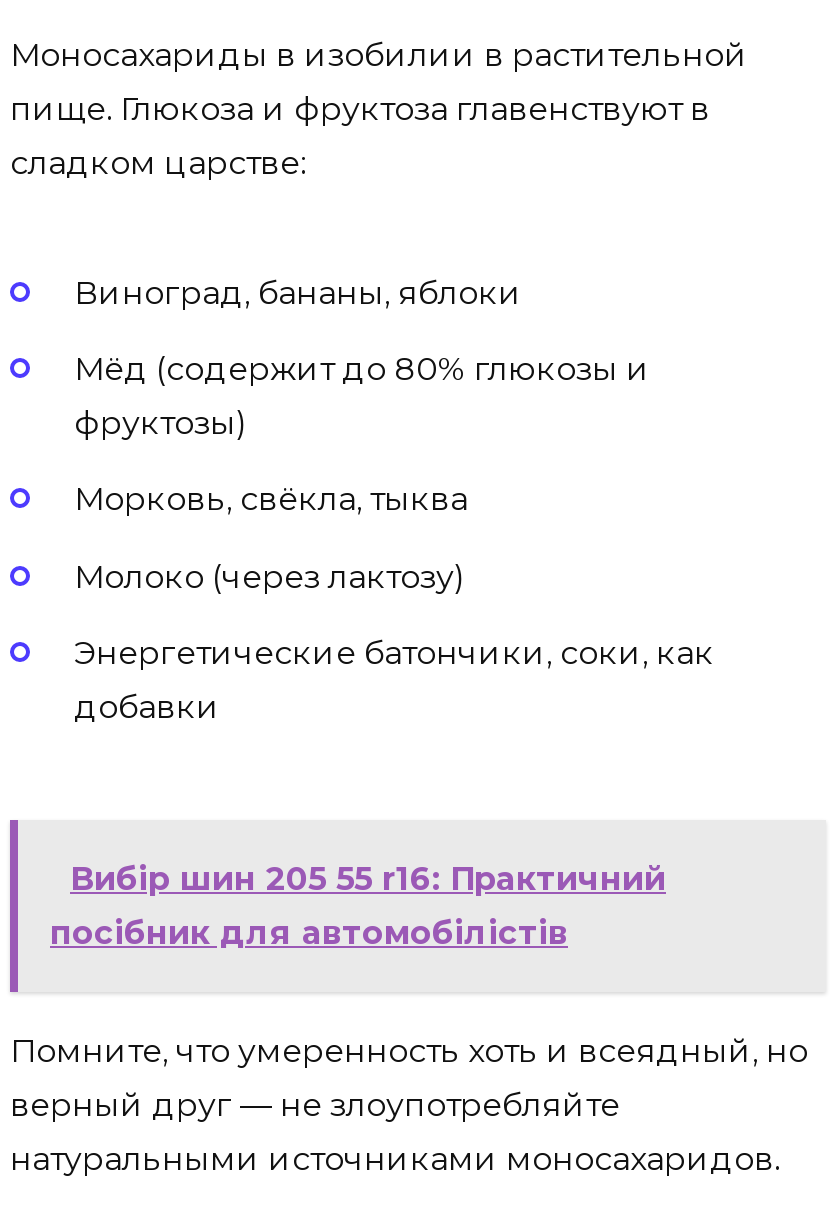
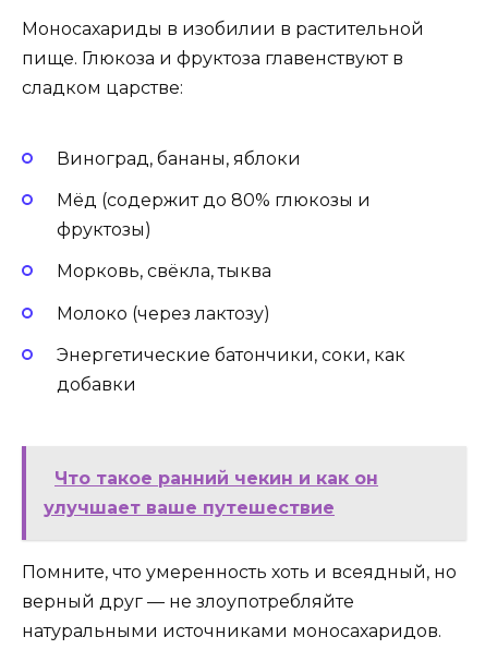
- Вибір шин 205 55 r16: Практичний
- посібник для автомобілістів
+ Что такое ранний чекин и как он
+ улучшает ваше путешествие
